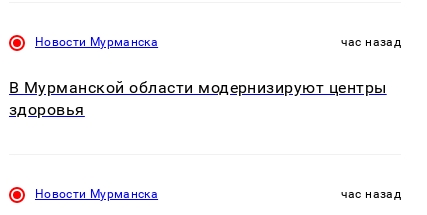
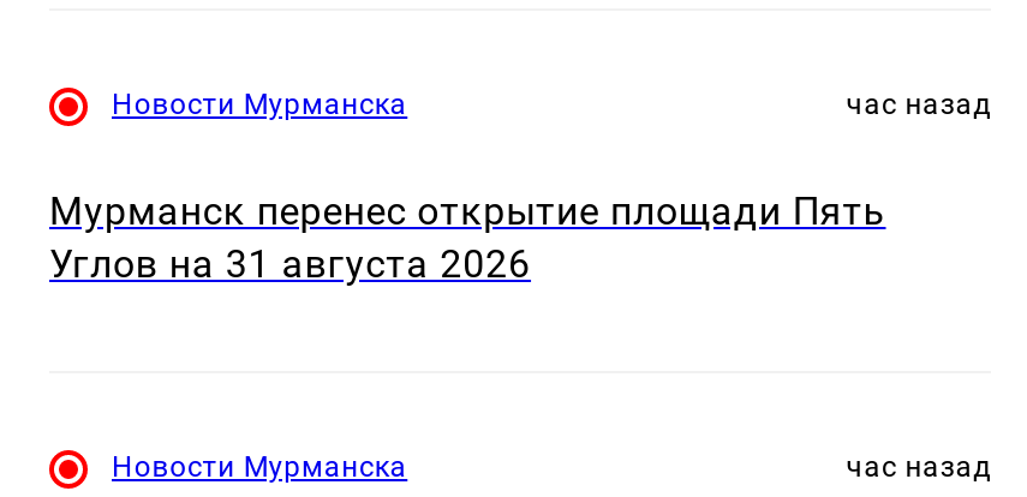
- В Мурманской области модернизируют центры
- здоровья
+ Мурманск перенес открытие площади Пять
+ Углов на 31 августа 2026
